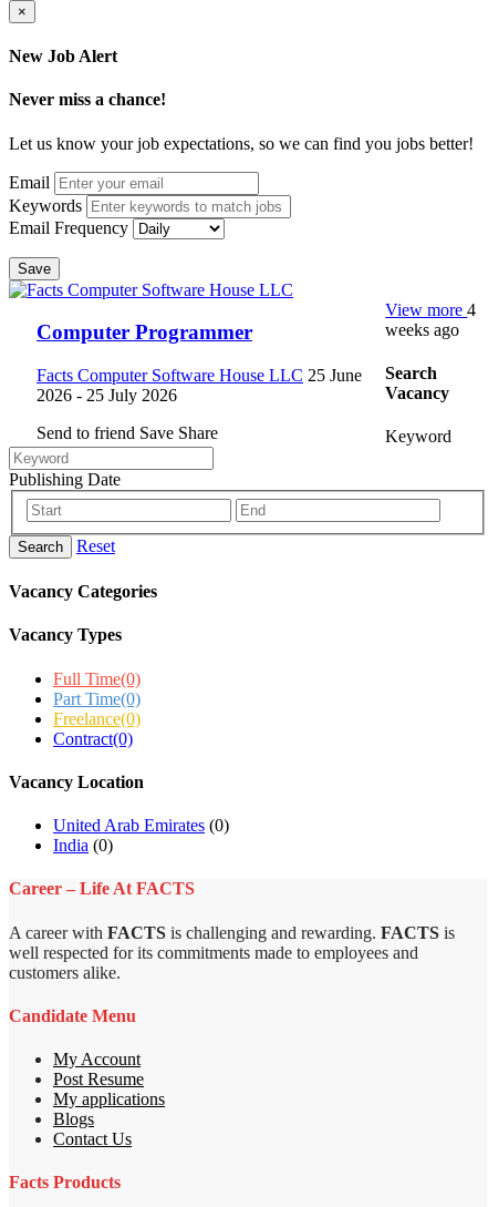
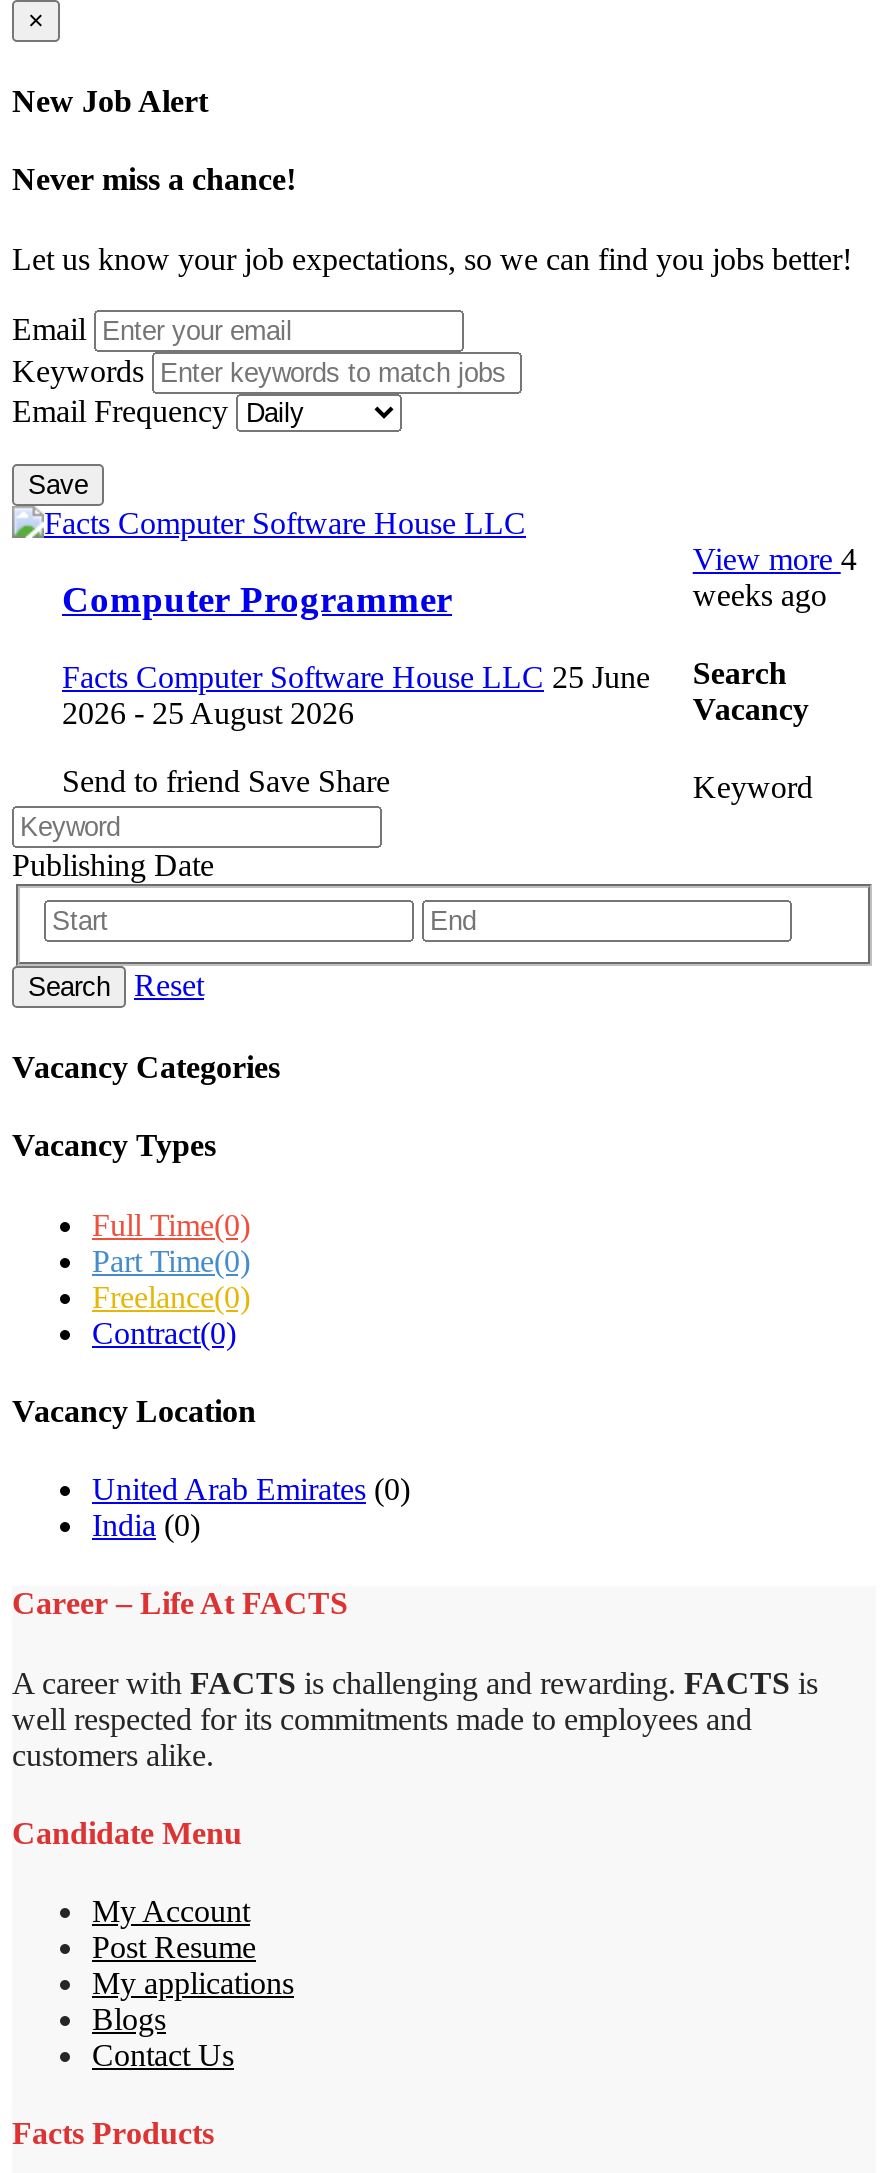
- 2026 - 25 July 2026
+ 2026 - 25 August 2026
